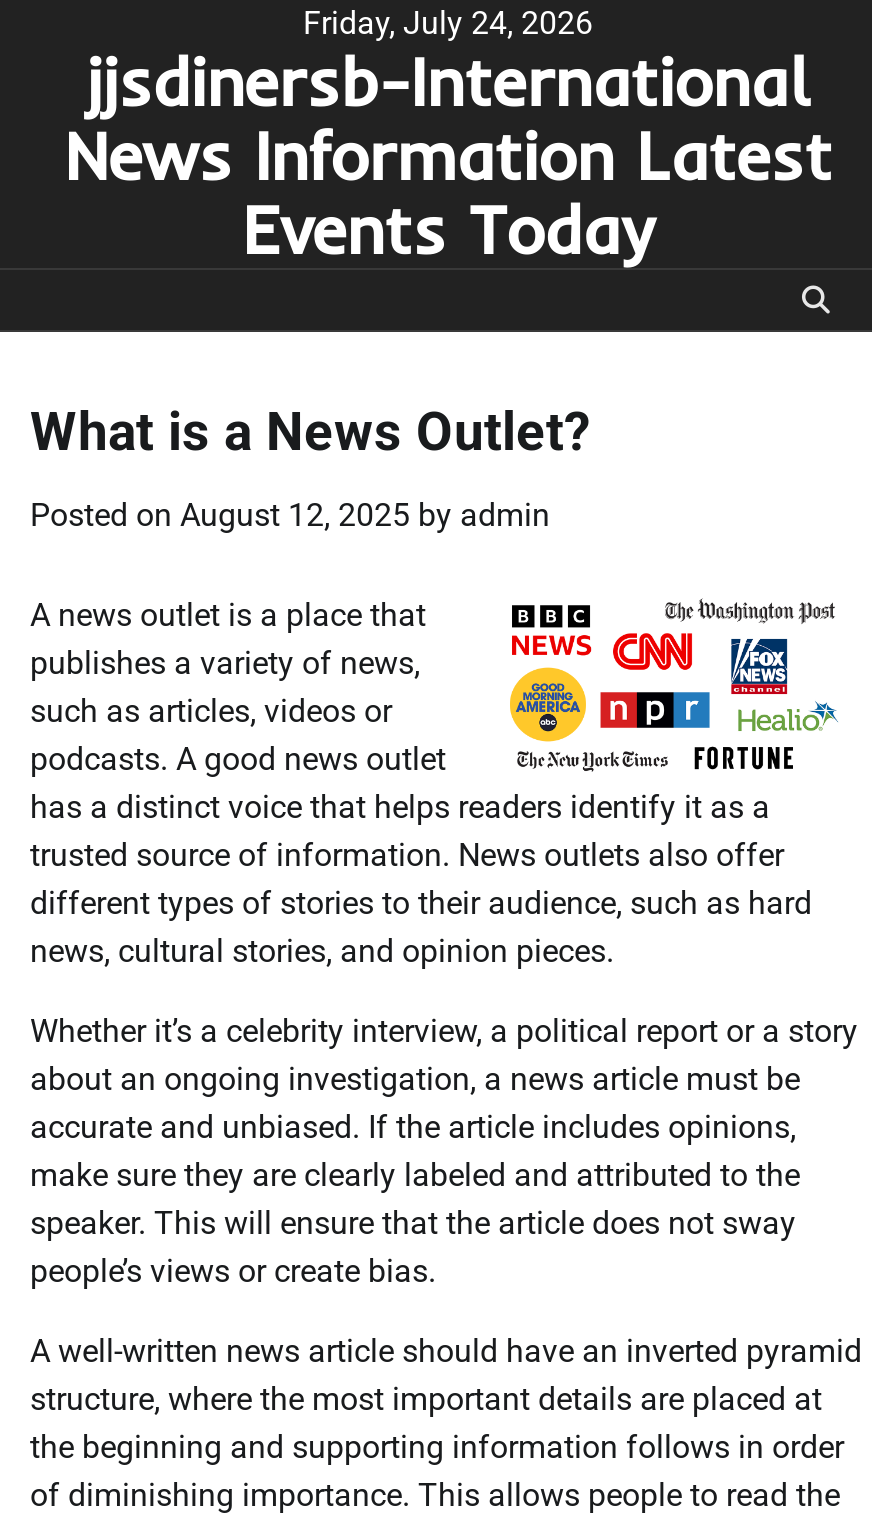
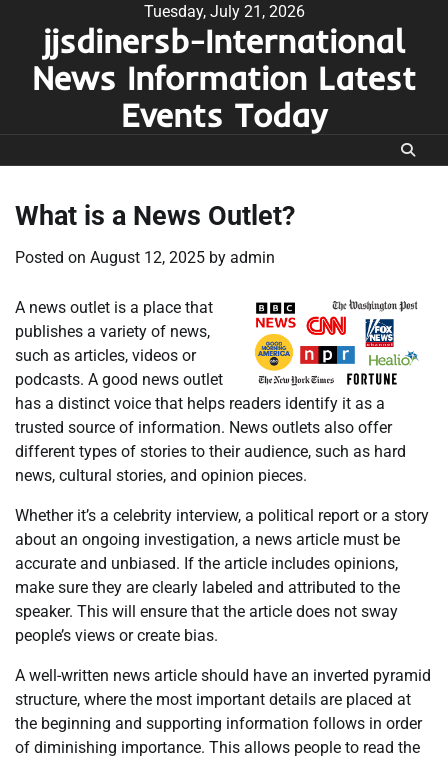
- Friday, July 24, 2026
+ Tuesday, July 21, 2026
